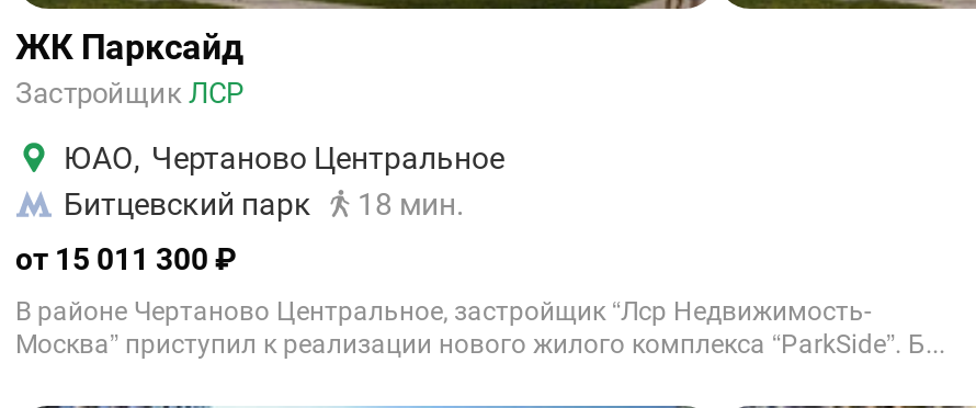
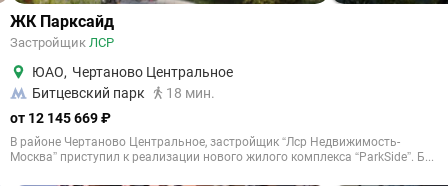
- от 15 011 300 ₽
+ от 12 145 669 ₽
